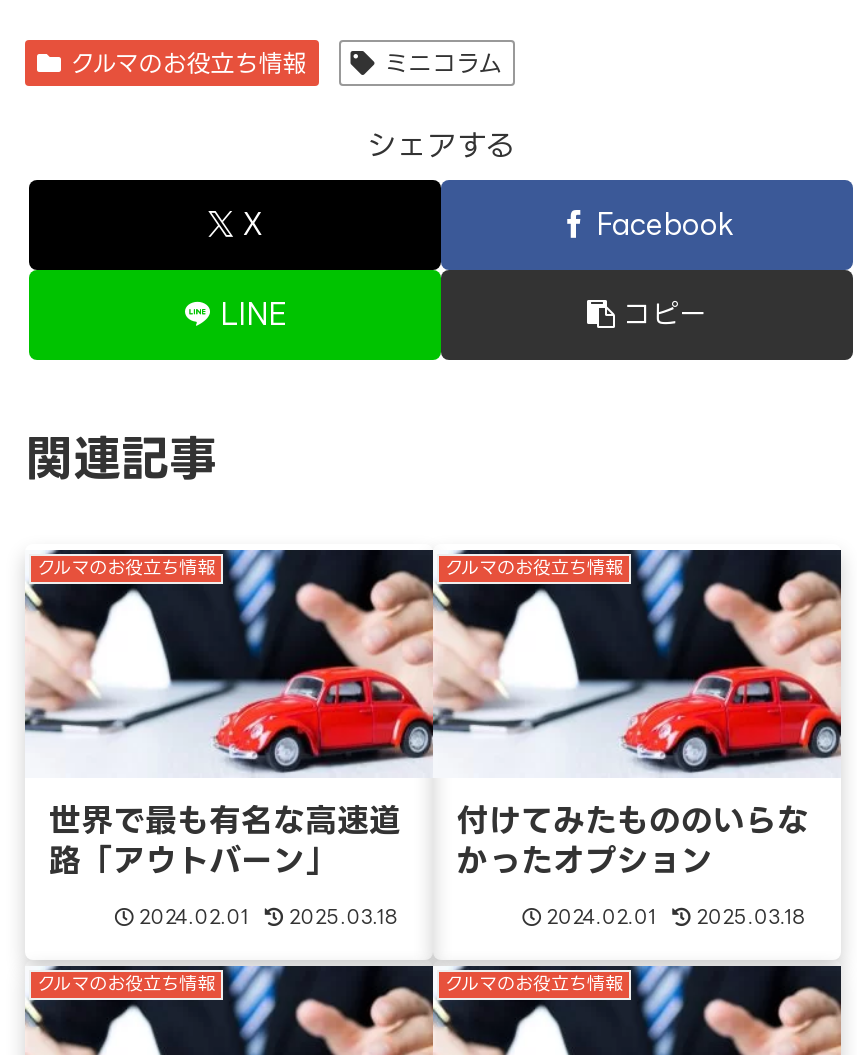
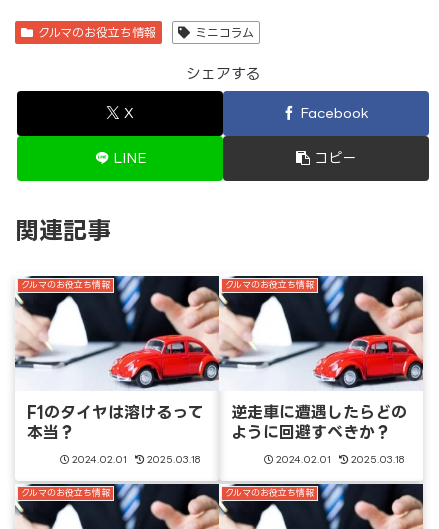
- 世界で最も有名な高速道
- 路「アウトバーン」
+ F1のタイヤは溶けるって
+ 本当？

- 付けてみたもののいらな
- かったオプション
+ 逆走車に遭遇したらどの
+ ように回避すべきか？
